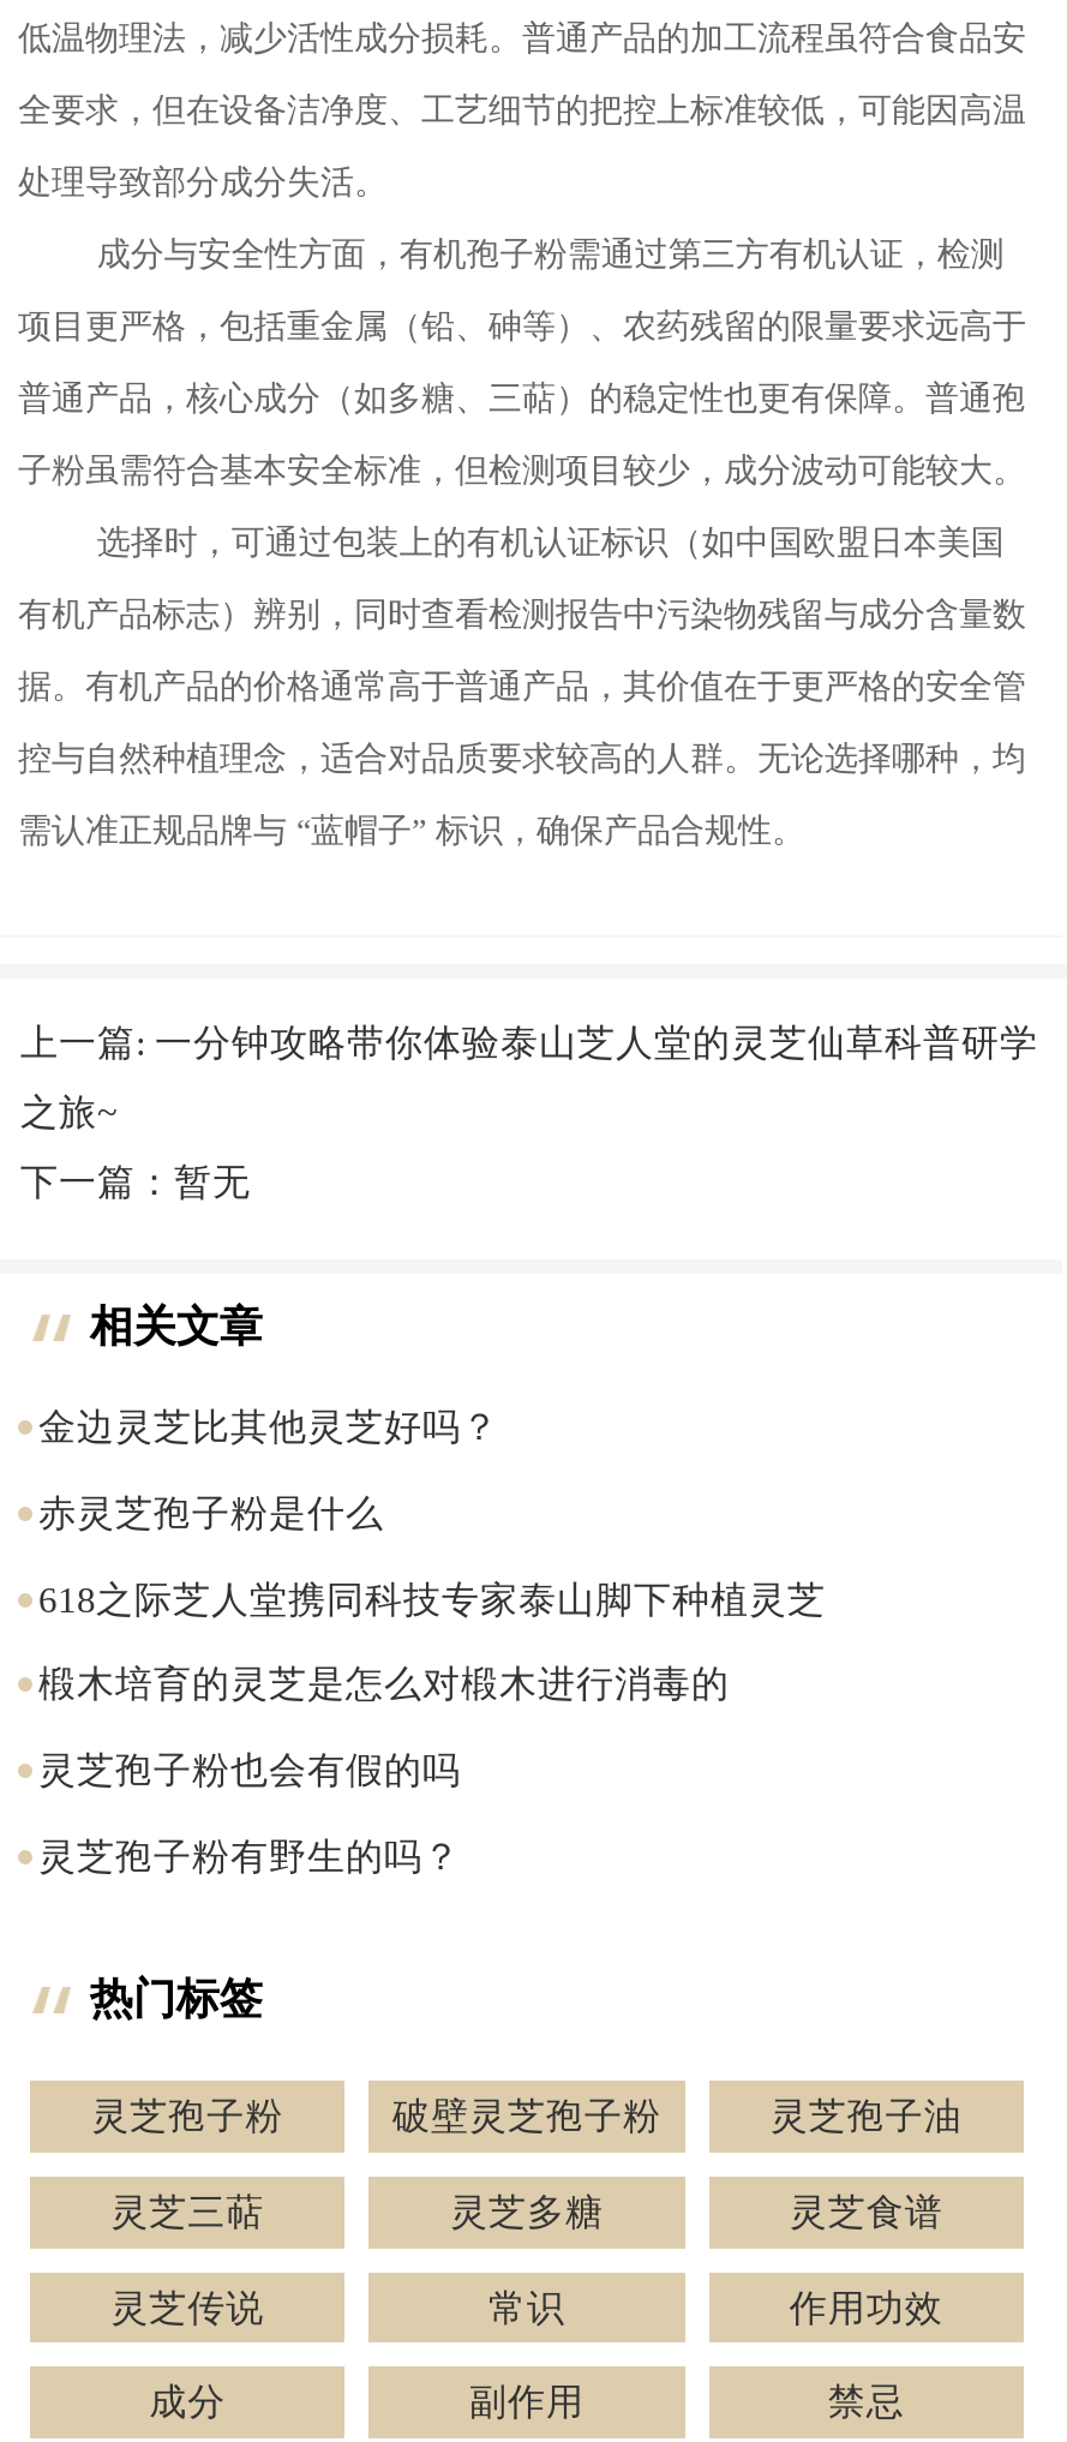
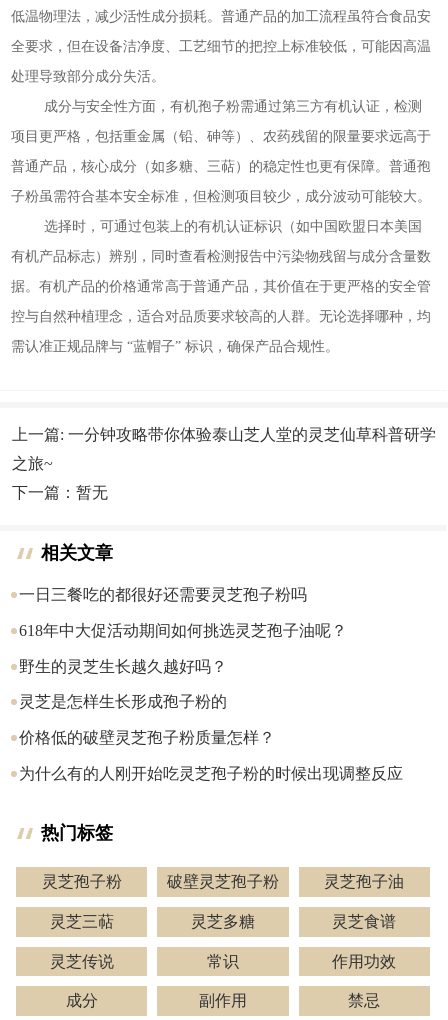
- 金边灵芝比其他灵芝好吗？
+ 一日三餐吃的都很好还需要灵芝孢子粉吗

- 赤灵芝孢子粉是什么
+ 618年中大促活动期间如何挑选灵芝孢子油呢？

- 618之际芝人堂携同科技专家泰山脚下种植灵芝
+ 野生的灵芝生长越久越好吗？

- 椴木培育的灵芝是怎么对椴木进行消毒的
+ 灵芝是怎样生长形成孢子粉的

- 灵芝孢子粉也会有假的吗
+ 价格低的破壁灵芝孢子粉质量怎样？

- 灵芝孢子粉有野生的吗？
+ 为什么有的人刚开始吃灵芝孢子粉的时候出现调整反应
